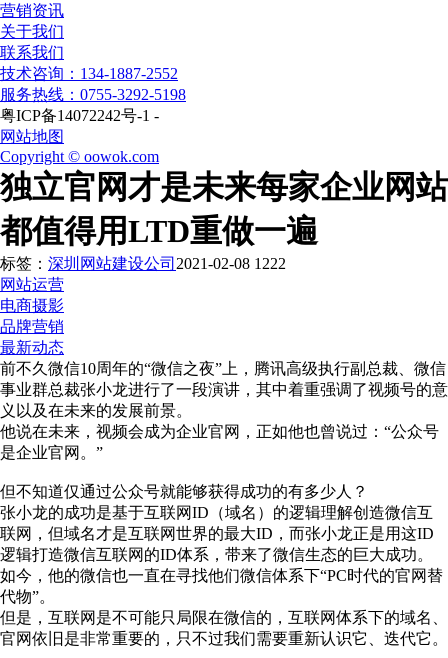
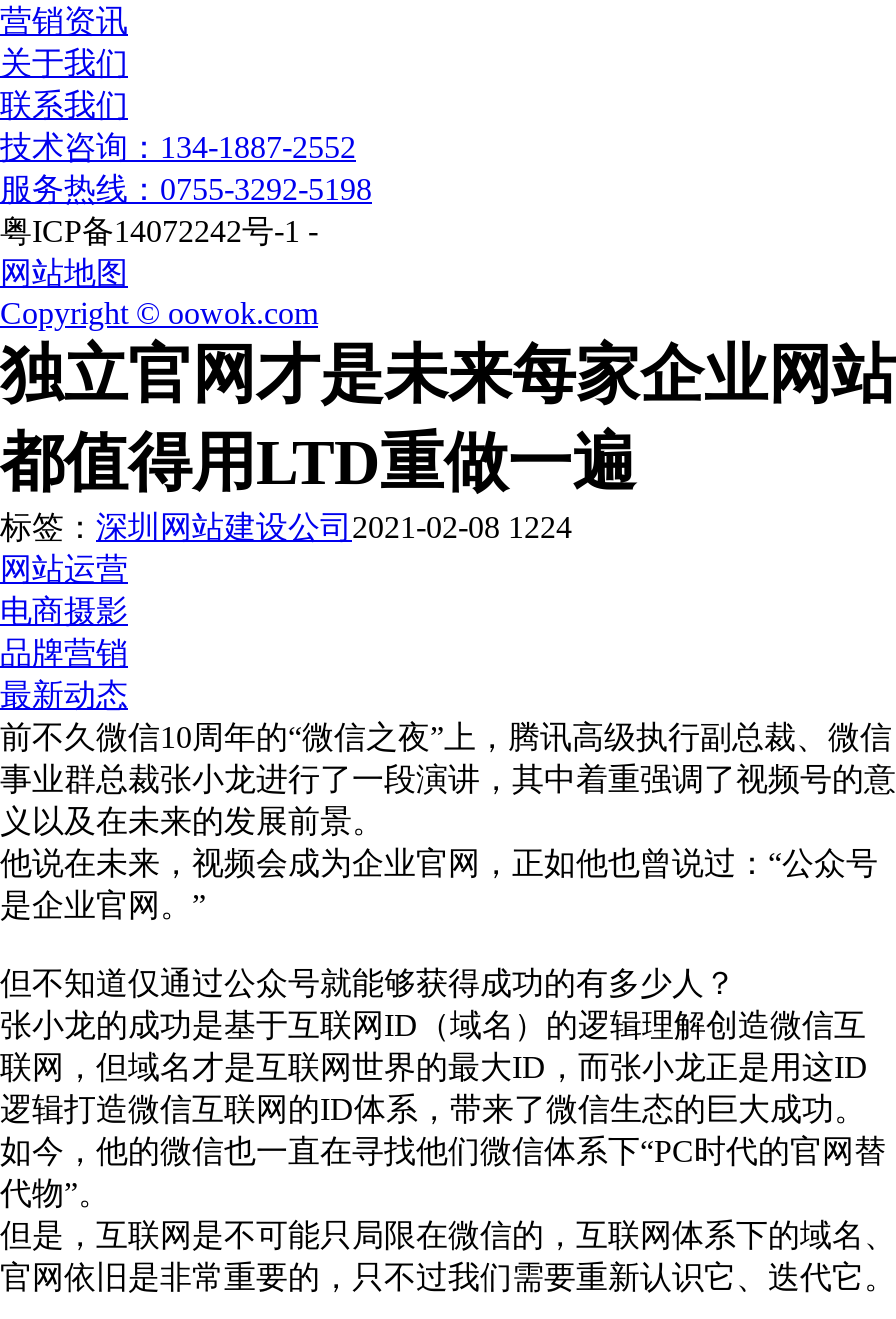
- 标签：深圳网站建设公司2021-02-08 1222
+ 标签：深圳网站建设公司2021-02-08 1224
